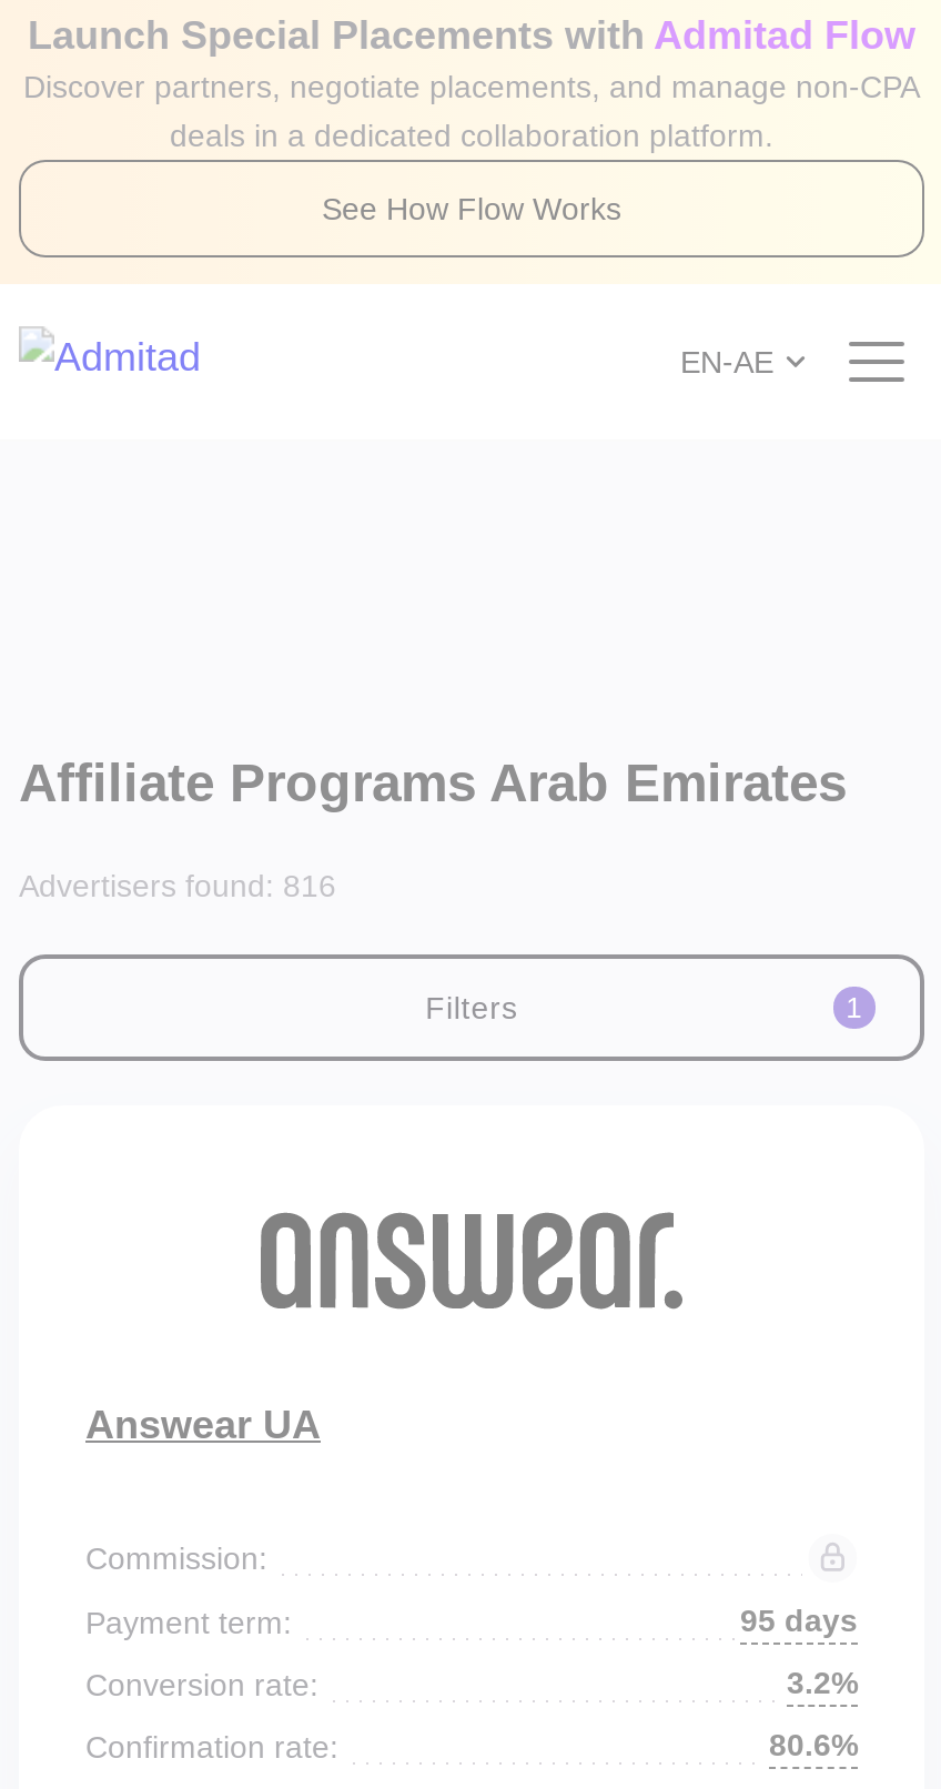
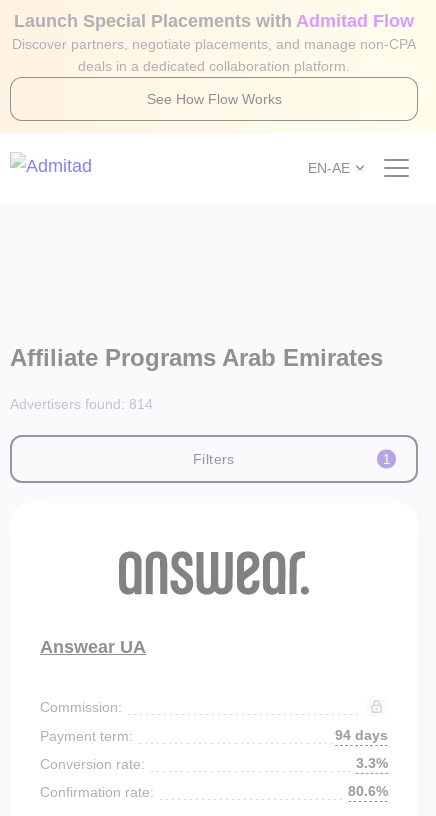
- Advertisers found: 816
+ Advertisers found: 814

- 95 days
+ 94 days

- 3.2%
+ 3.3%
